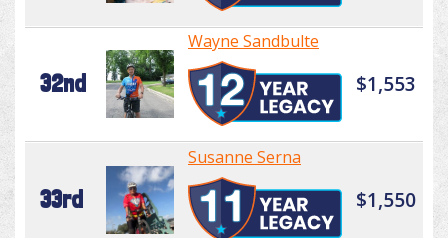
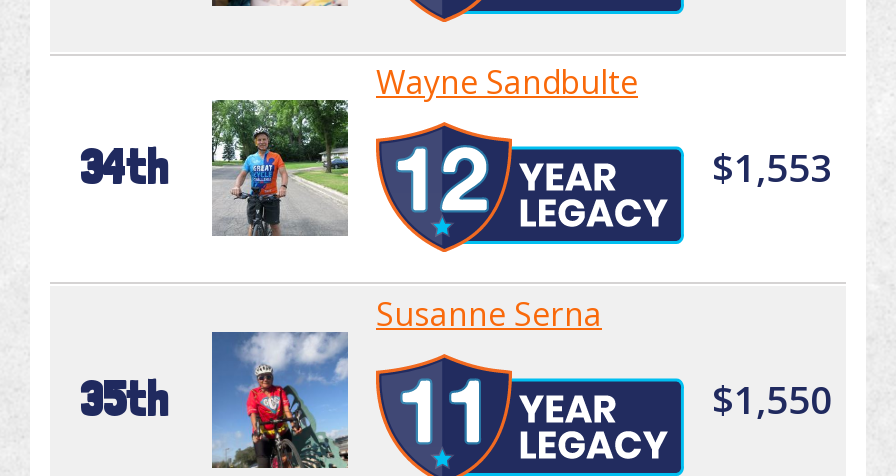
- 32nd
+ 34th

- 33rd
+ 35th
